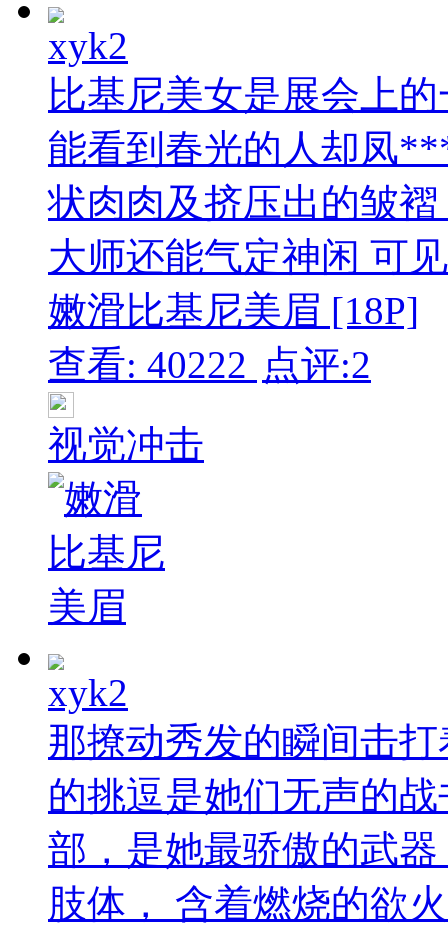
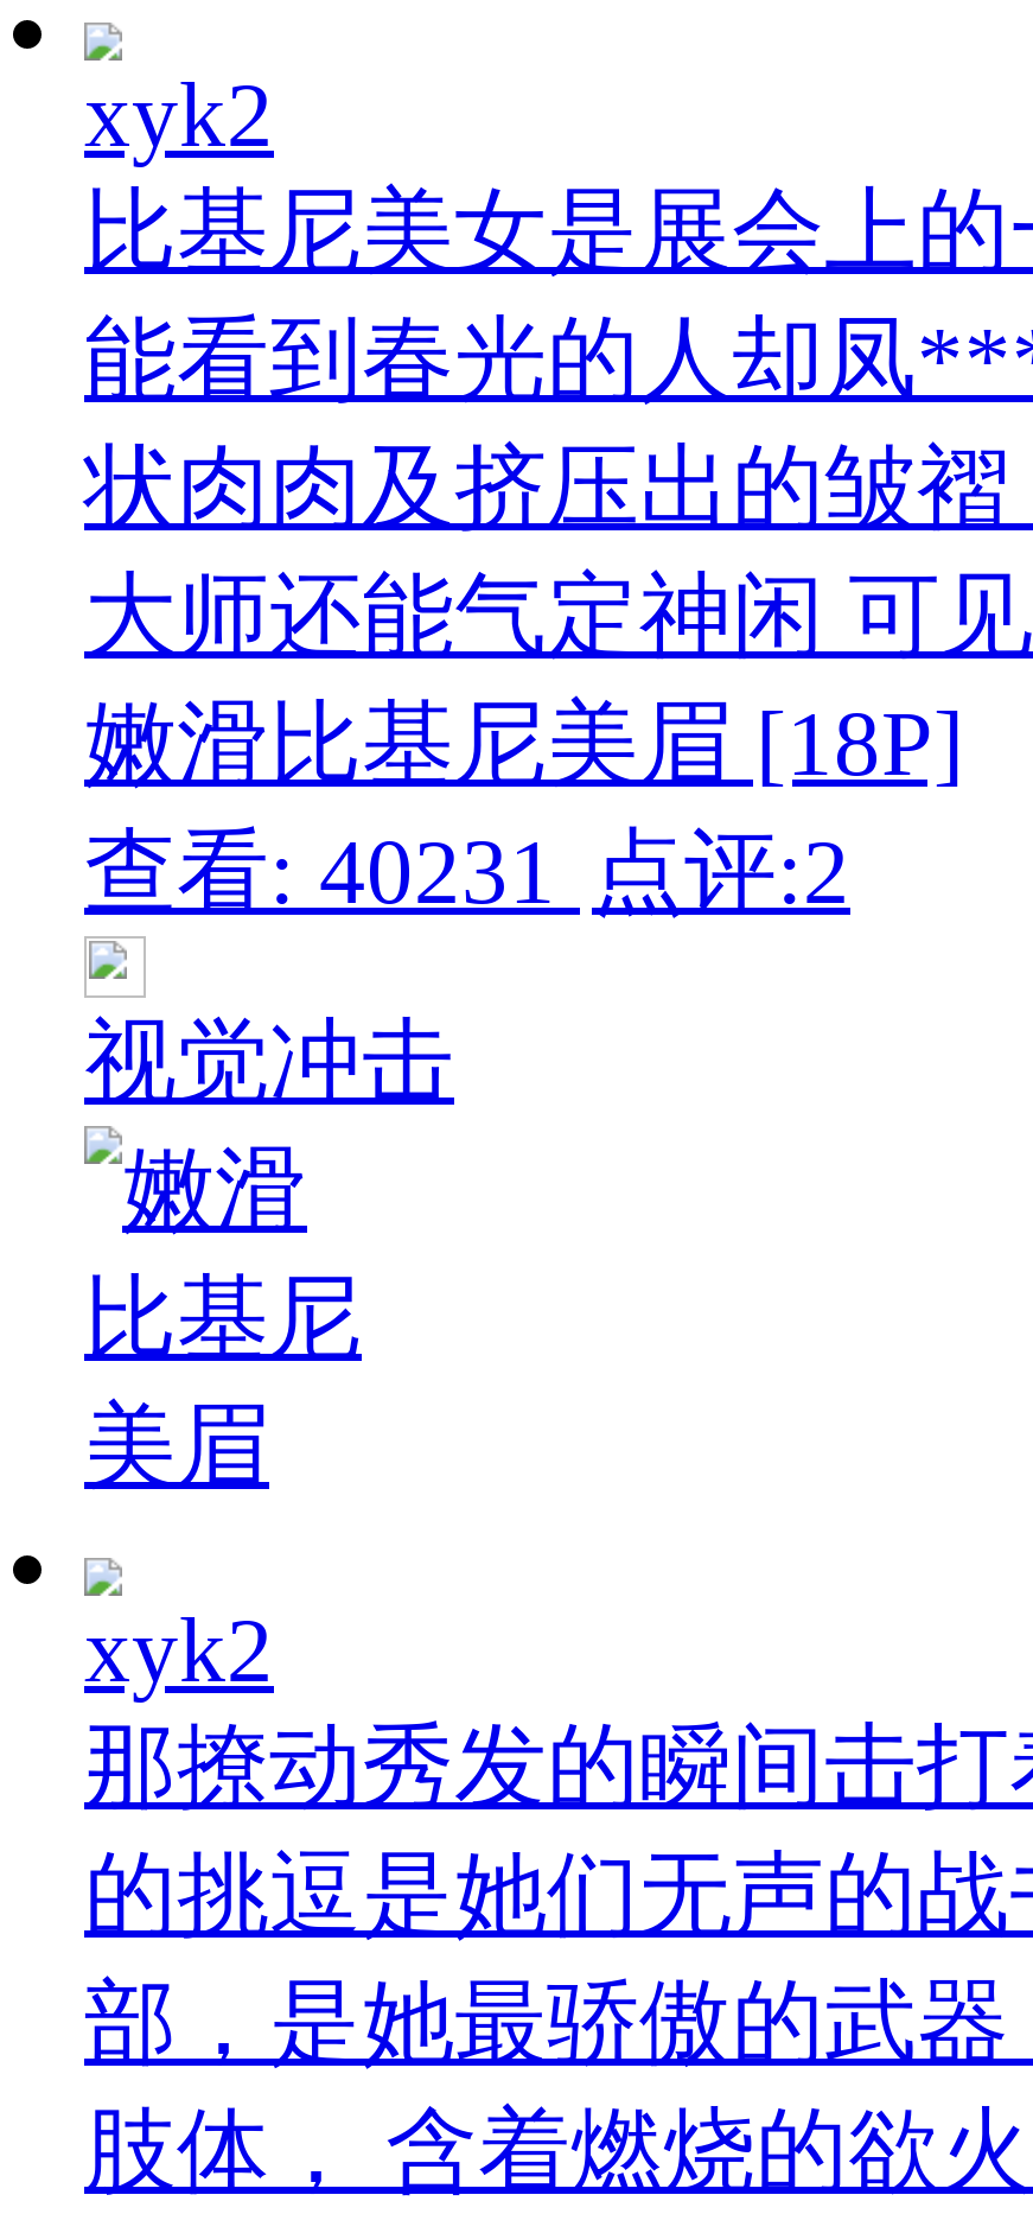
- 查看: 40222 点评:2
+ 查看: 40231 点评:2
